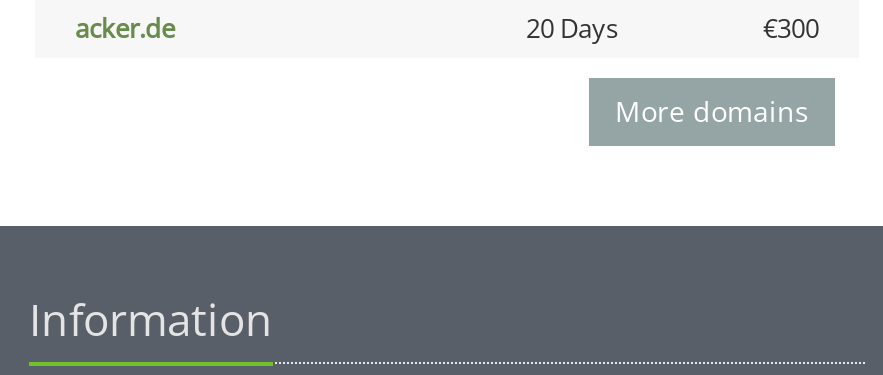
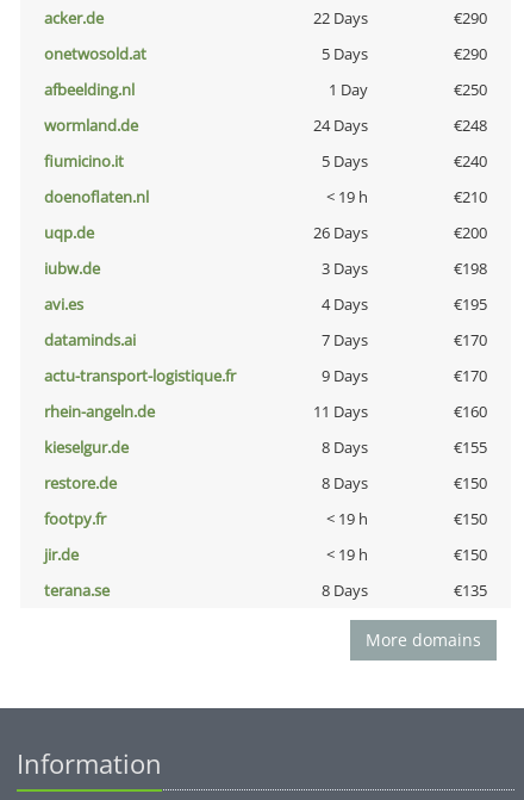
- 20 Days
- €300
+ 22 Days
+ €290
+ onetwosold.at
+ 5 Days
+ €290
+ afbeelding.nl
+ 1 Day
+ €250
+ wormland.de
+ 24 Days
+ €248
+ fiumicino.it
+ 5 Days
+ €240
+ doenoflaten.nl
+ < 19 h
+ €210
+ uqp.de
+ 26 Days
+ €200
+ iubw.de
+ 3 Days
+ €198
+ avi.es
+ 4 Days
+ €195
+ dataminds.ai
+ 7 Days
+ €170
+ actu-transport-logistique.fr
+ 9 Days
+ €170
+ rhein-angeln.de
+ 11 Days
+ €160
+ kieselgur.de
+ 8 Days
+ €155
+ restore.de
+ 8 Days
+ €150
+ footpy.fr
+ < 19 h
+ €150
+ jir.de
+ < 19 h
+ €150
+ terana.se
+ 8 Days
+ €135
